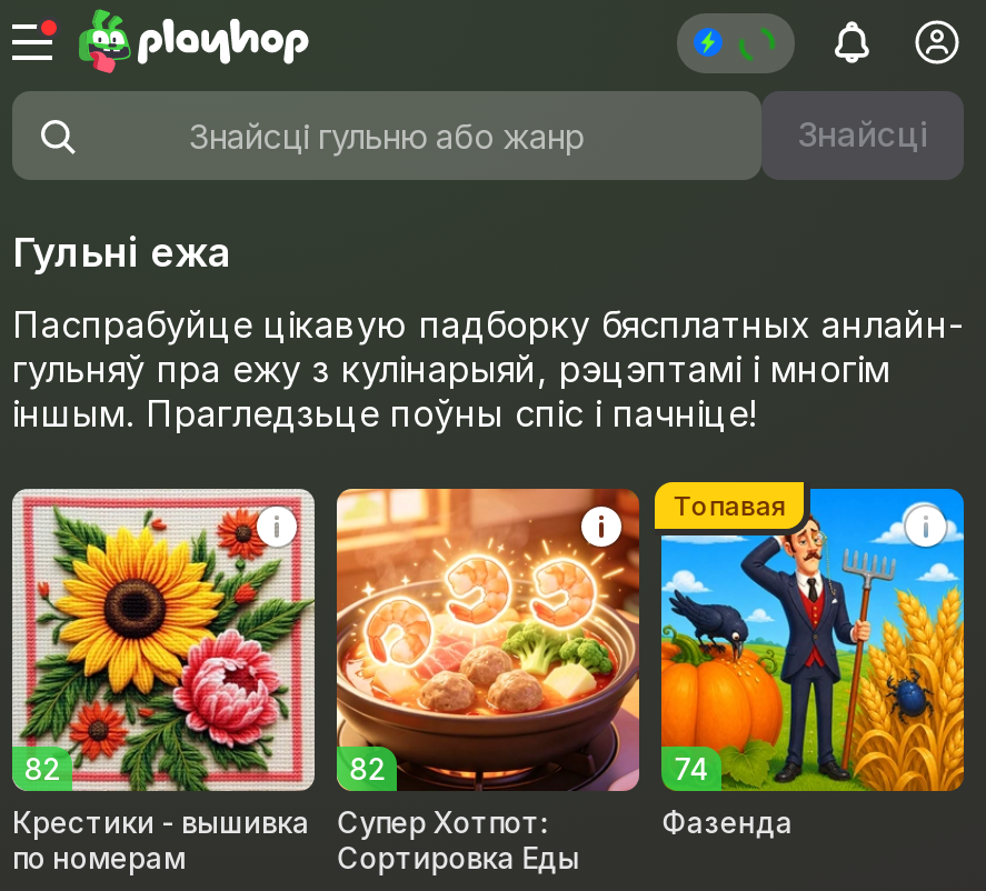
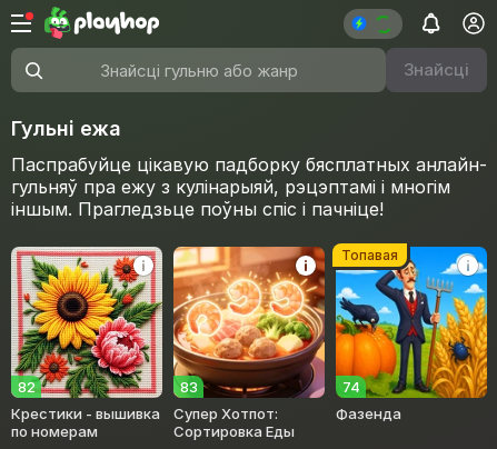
- 82
+ 83
